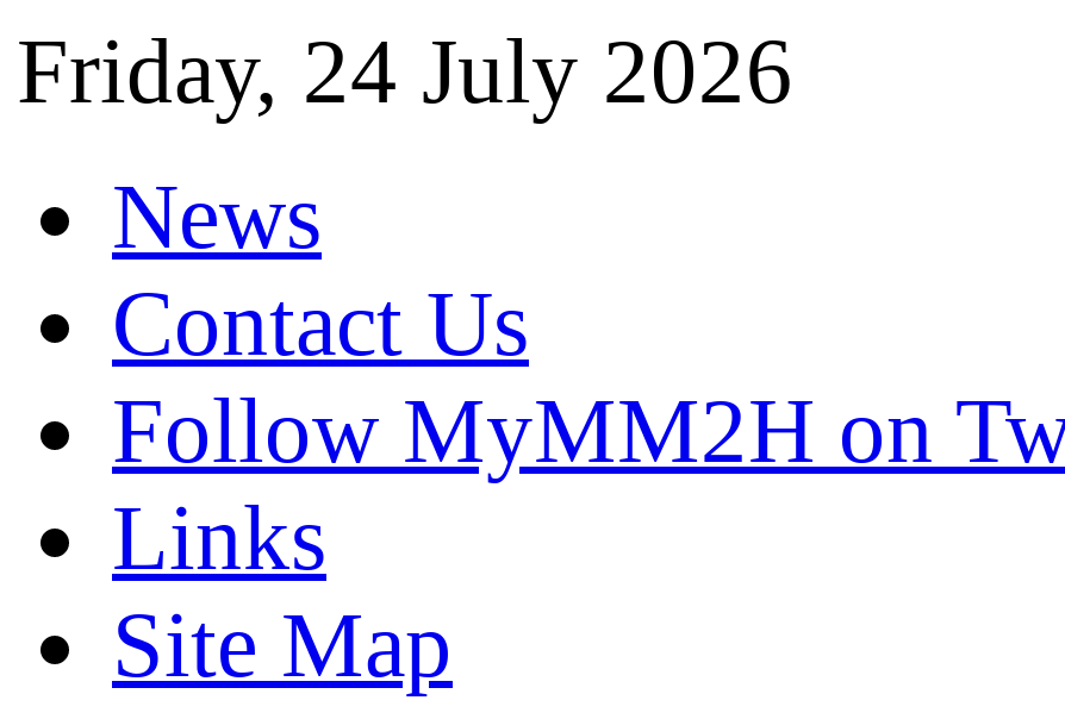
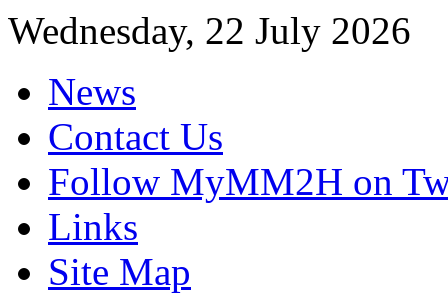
- Friday, 24 July 2026
+ Wednesday, 22 July 2026
